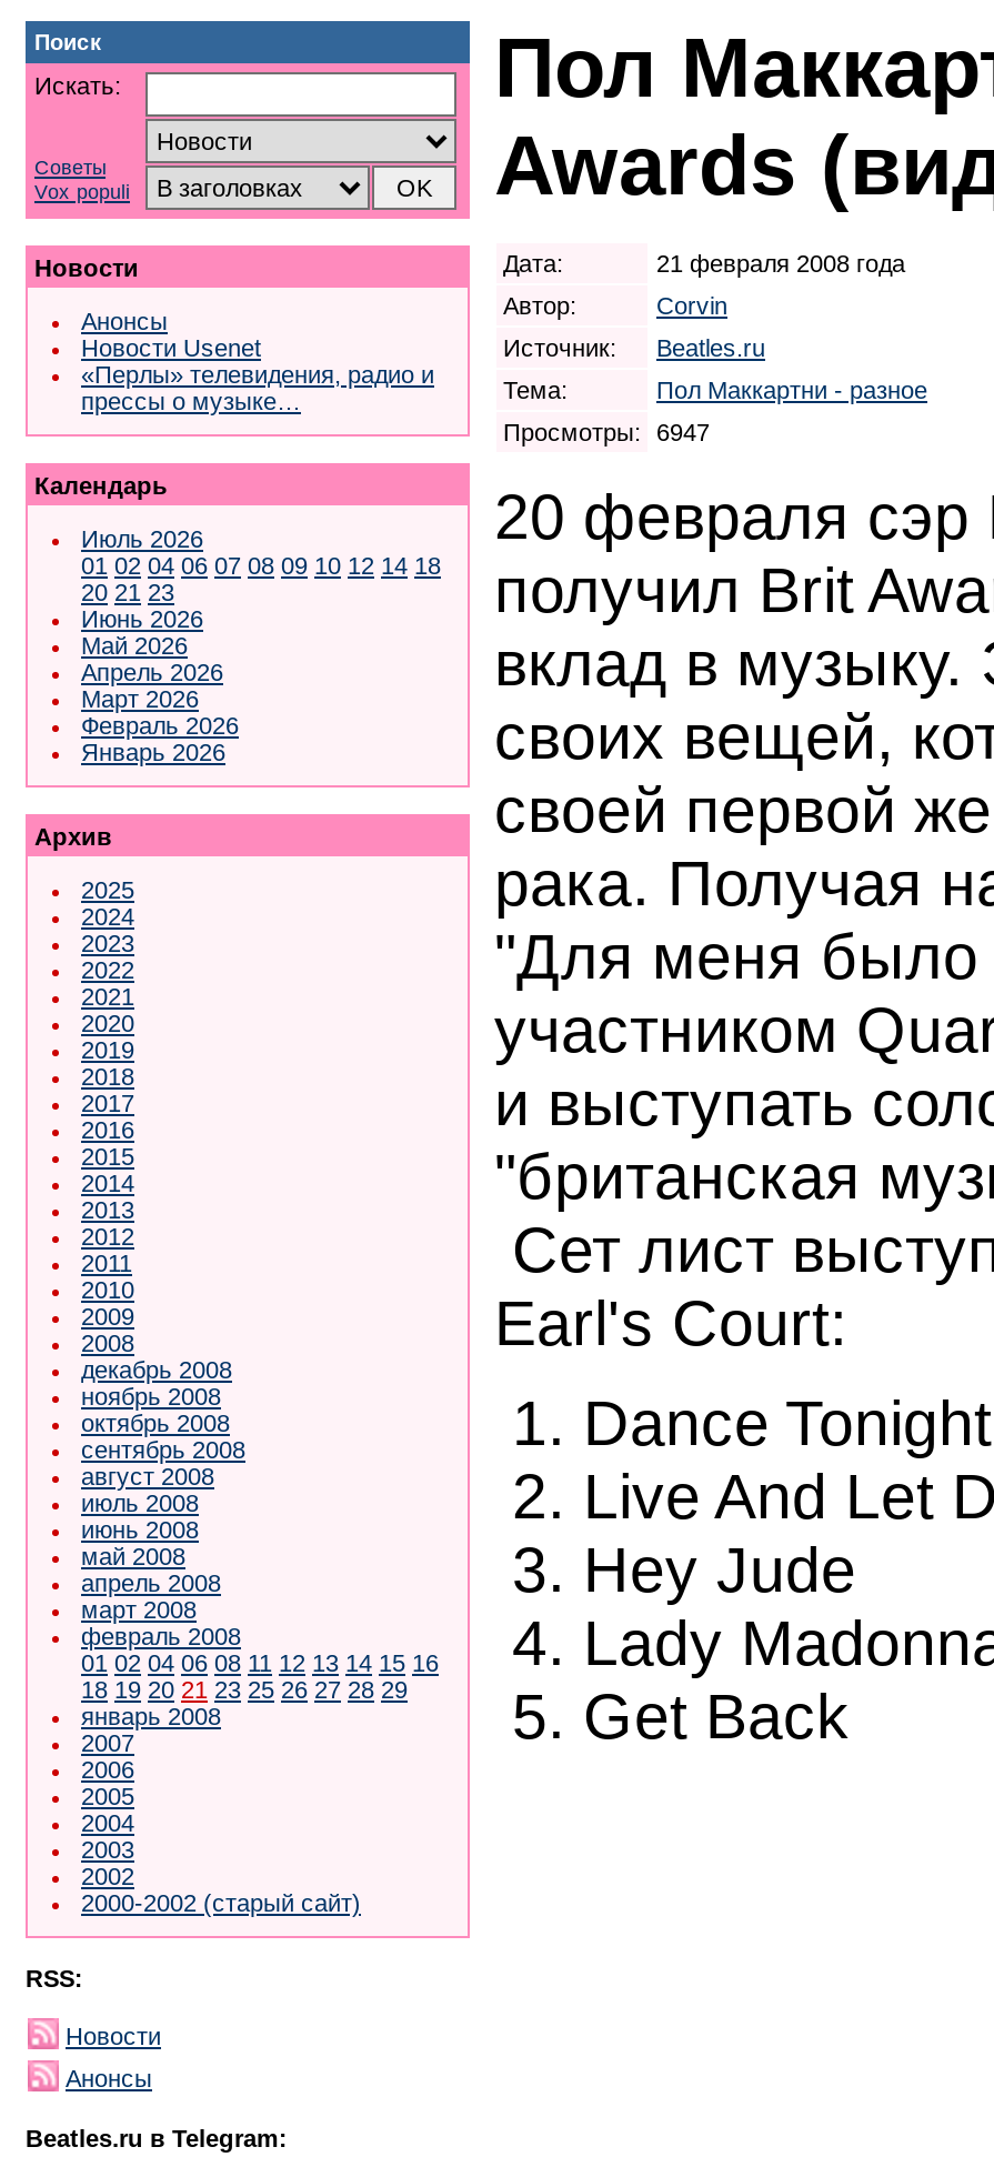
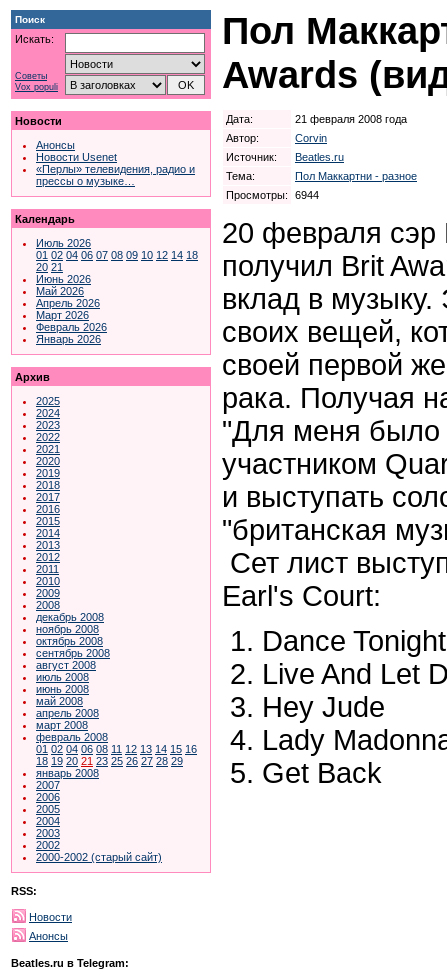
- Просмотры: 6947
+ Просмотры: 6944

- 20 21 23
+ 20 21
